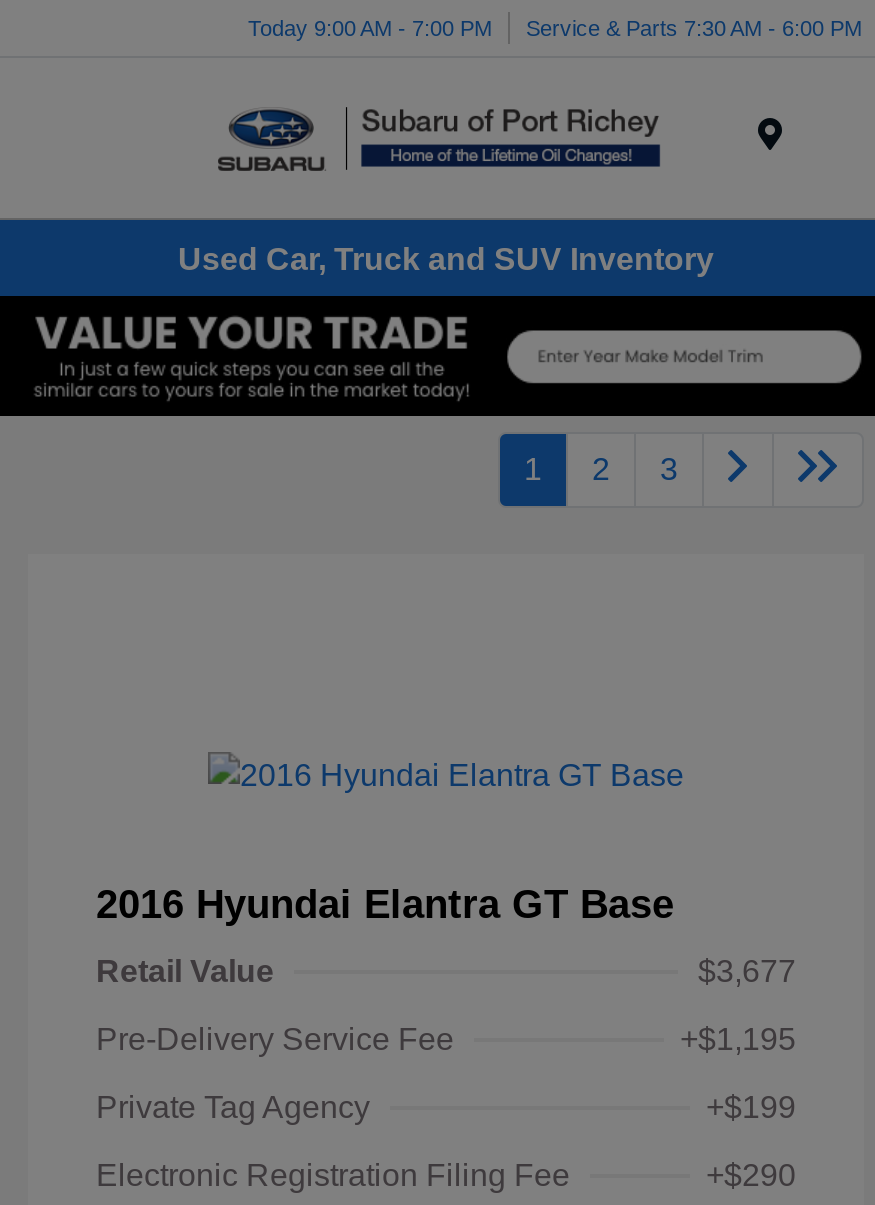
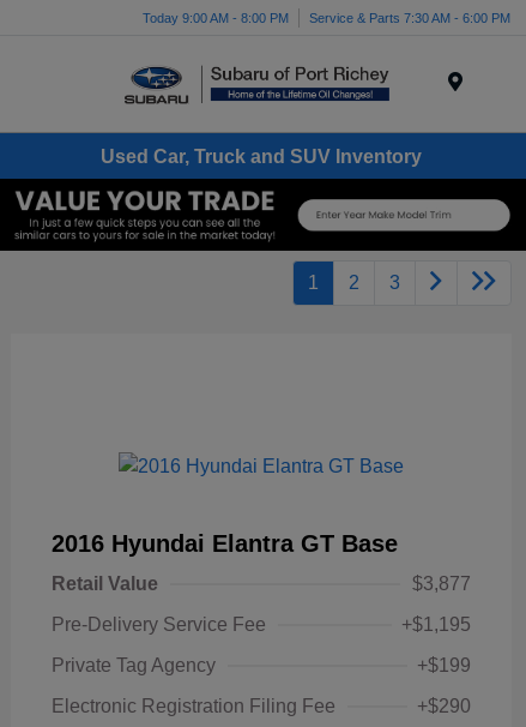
- Today 9:00 AM - 7:00 PM Service & Parts 7:30 AM - 6:00 PM
+ Today 9:00 AM - 8:00 PM Service & Parts 7:30 AM - 6:00 PM

- $3,677
+ $3,877
